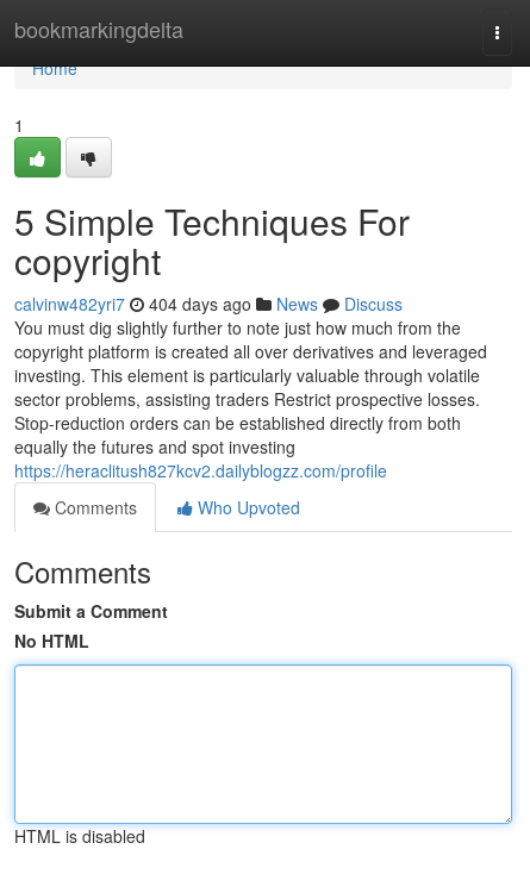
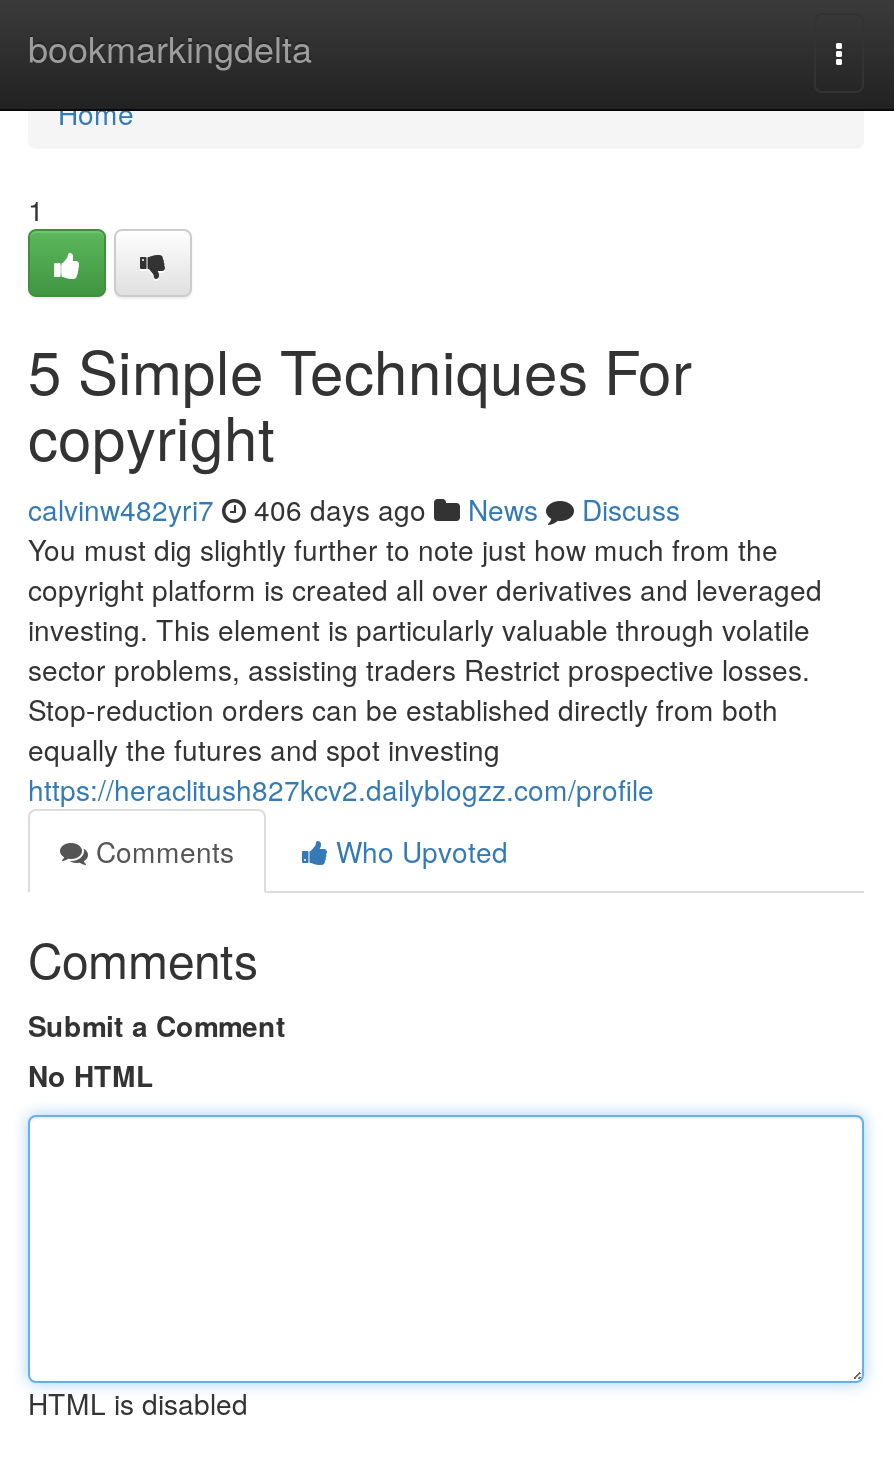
- calvinw482yri7 404 days ago News Discuss
+ calvinw482yri7 406 days ago News Discuss
